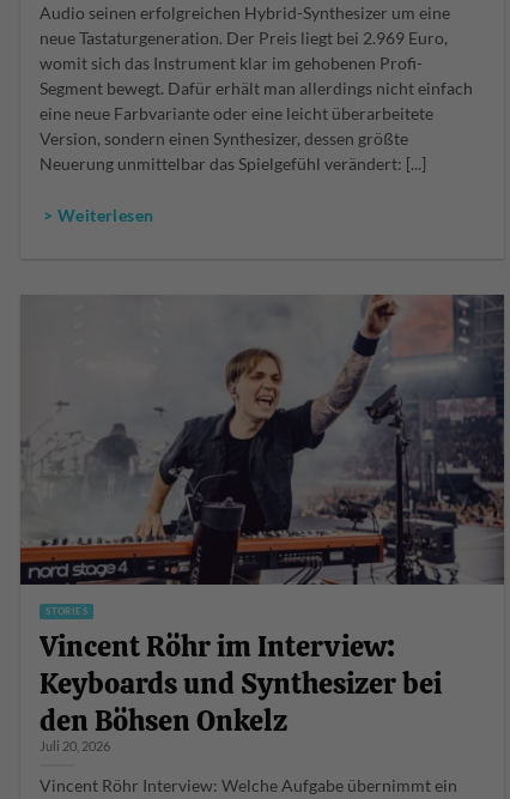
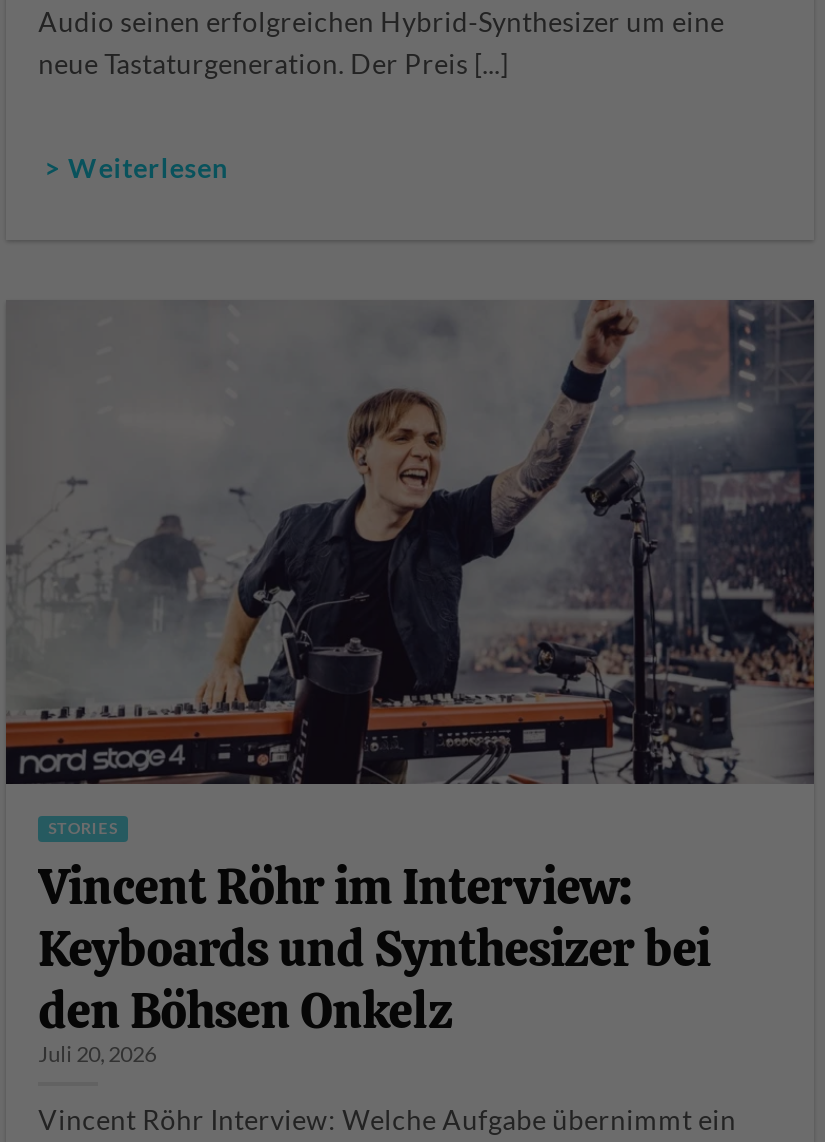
- neue Tastaturgeneration. Der Preis liegt bei 2.969 Euro,
- womit sich das Instrument klar im gehobenen Profi-
- Segment bewegt. Dafür erhält man allerdings nicht einfach
- eine neue Farbvariante oder eine leicht überarbeitete
- Version, sondern einen Synthesizer, dessen größte
- Neuerung unmittelbar das Spielgefühl verändert: [...]
+ neue Tastaturgeneration. Der Preis [...]
